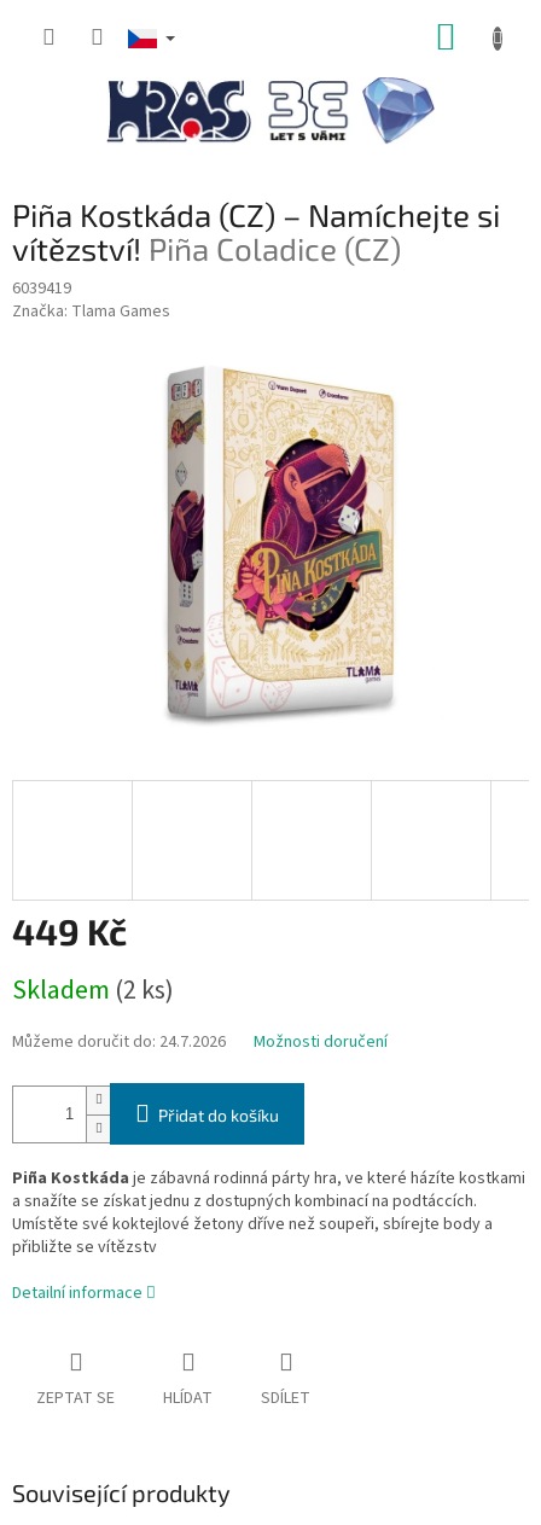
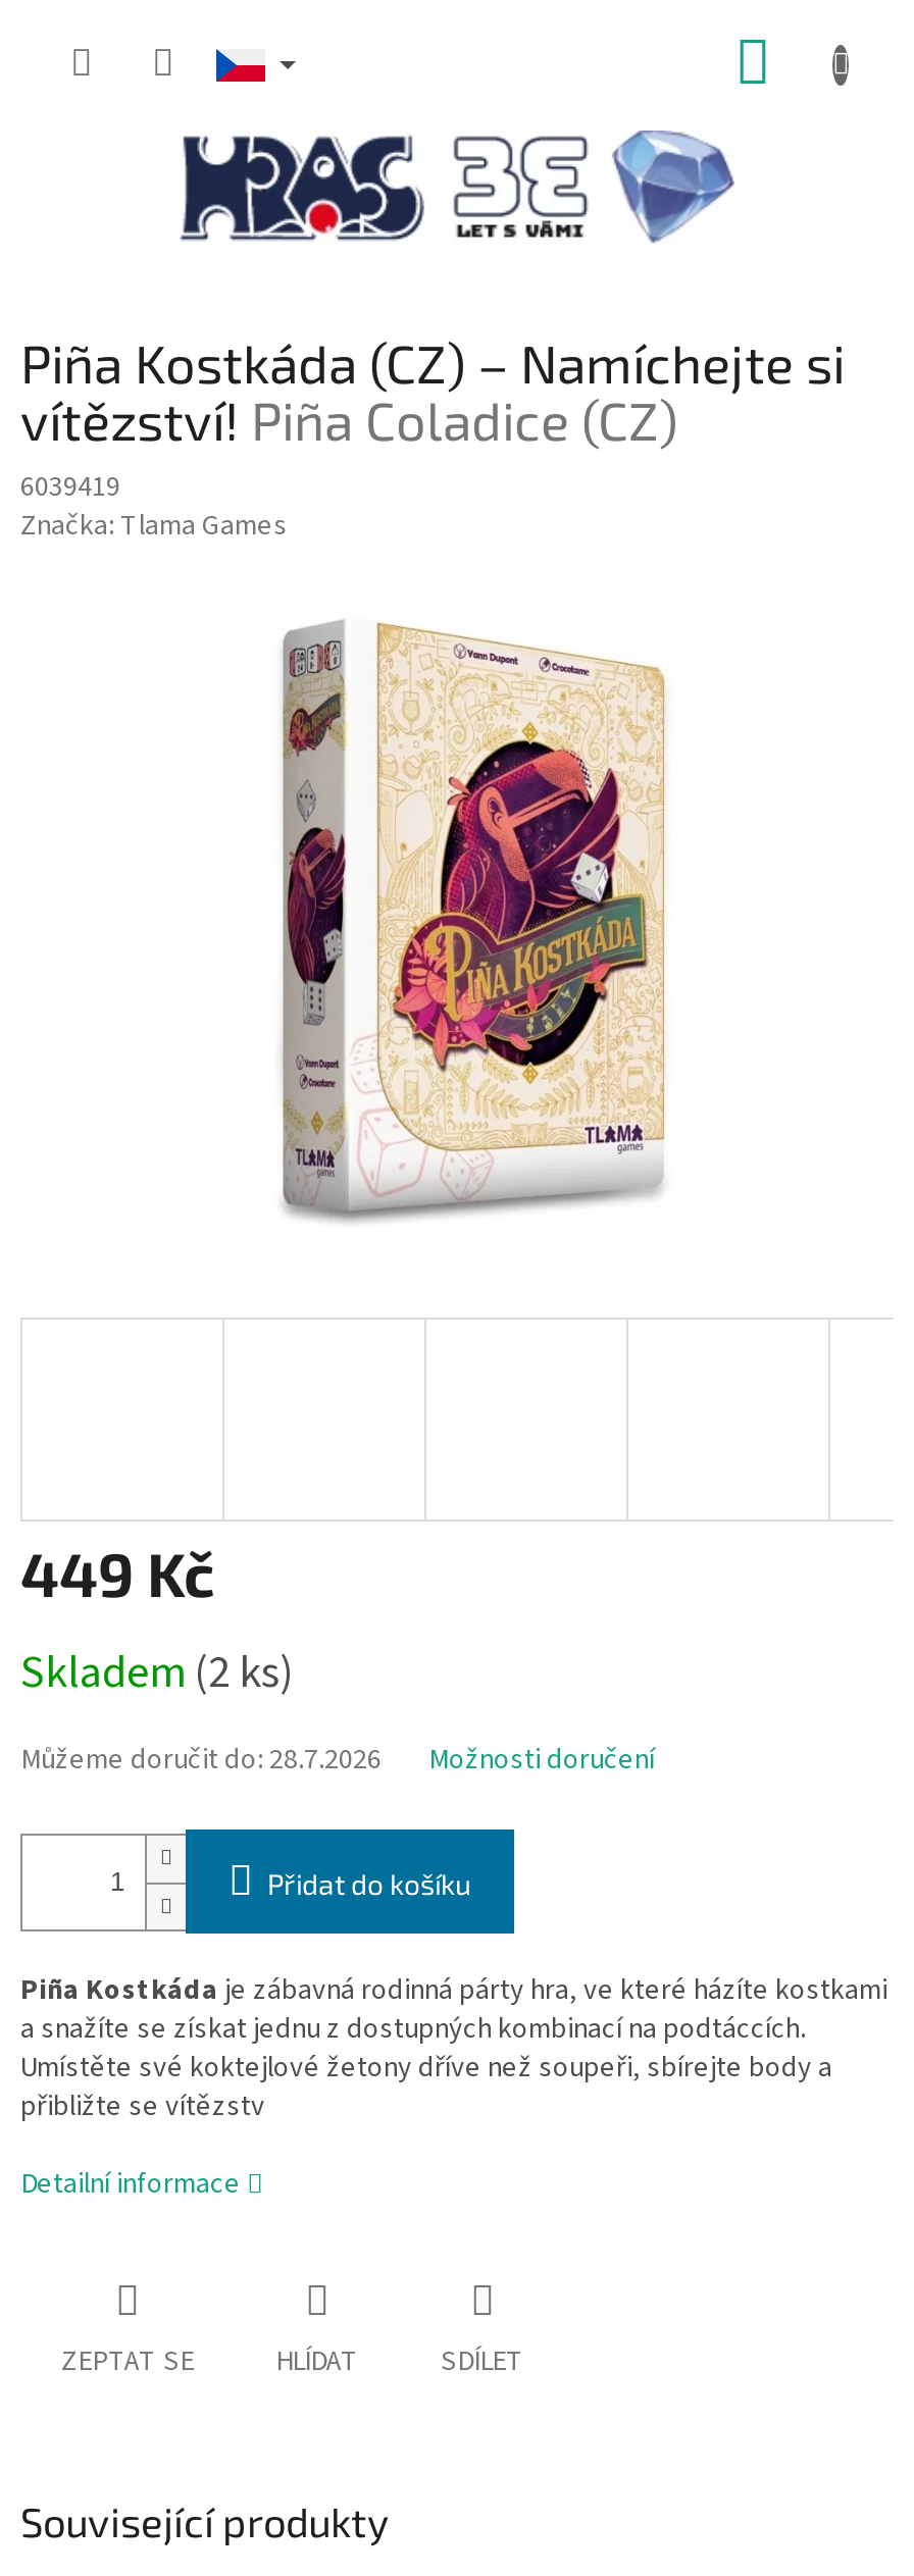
- Můžeme doručit do: 24.7.2026
+ Můžeme doručit do: 28.7.2026
